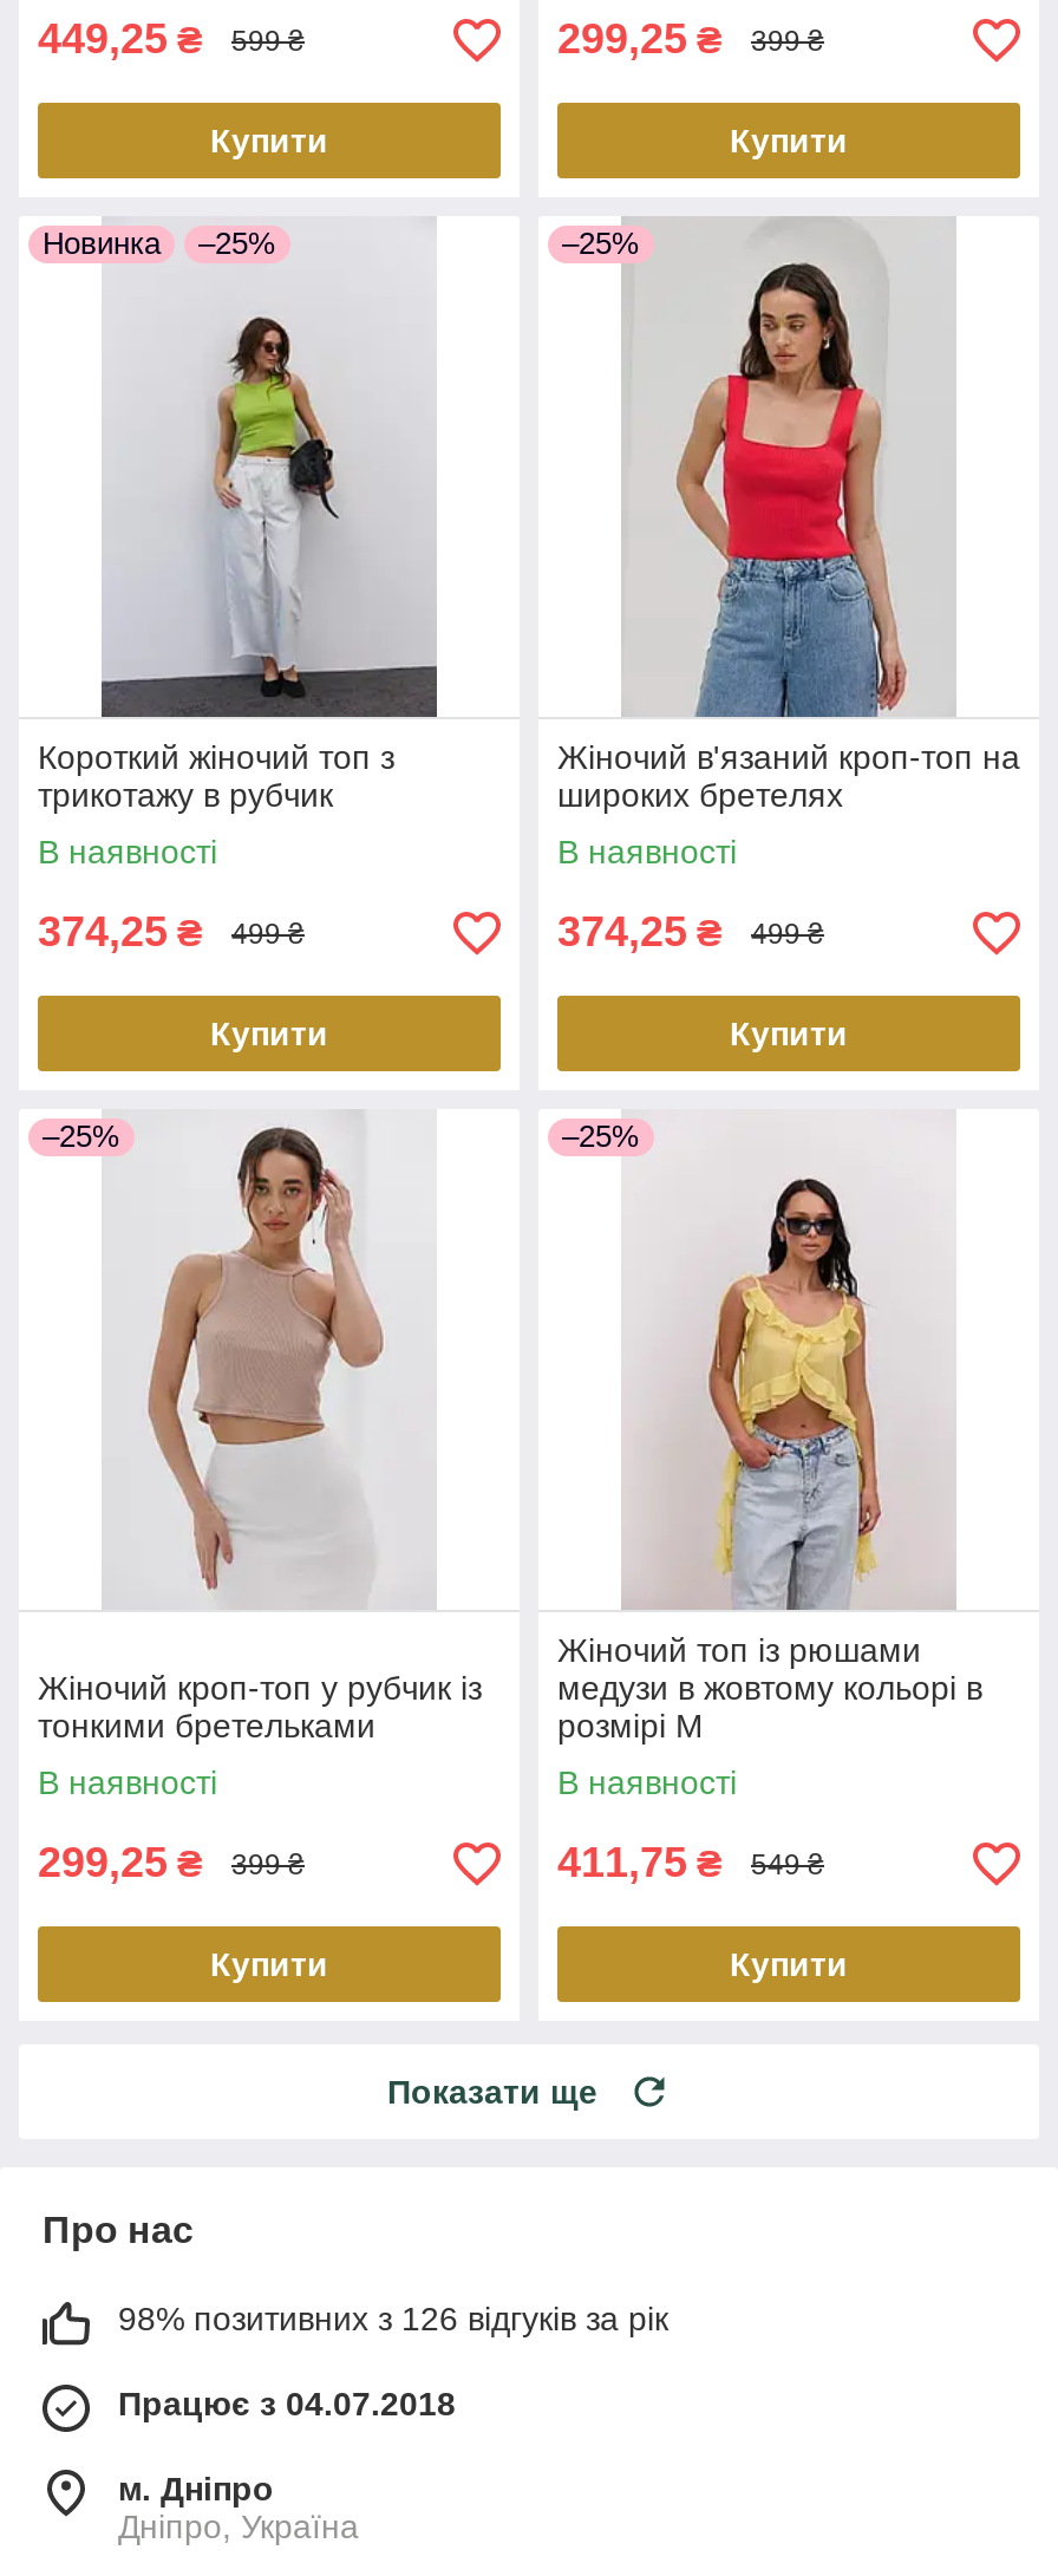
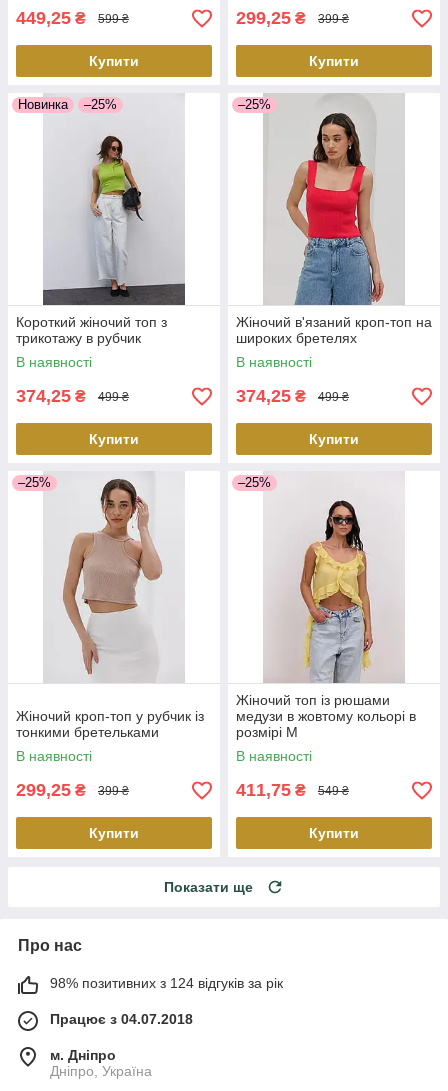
- 98% позитивних з 126 відгуків за рік
+ 98% позитивних з 124 відгуків за рік
